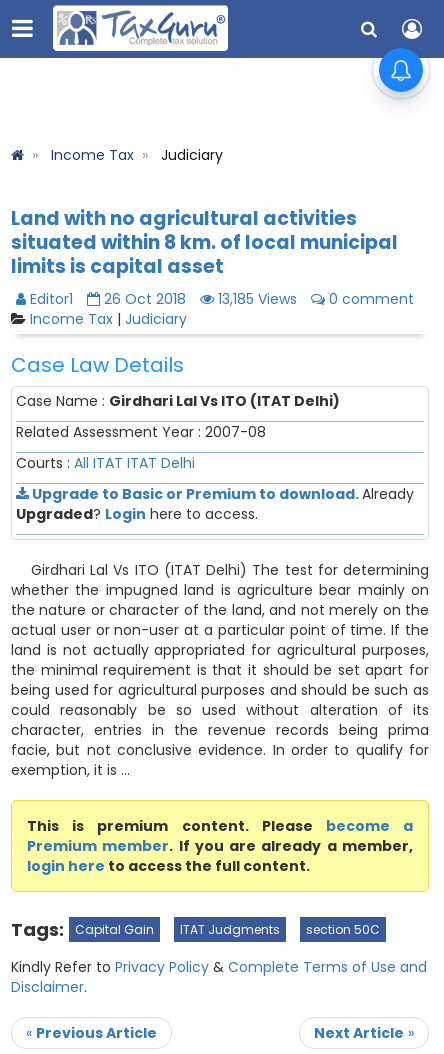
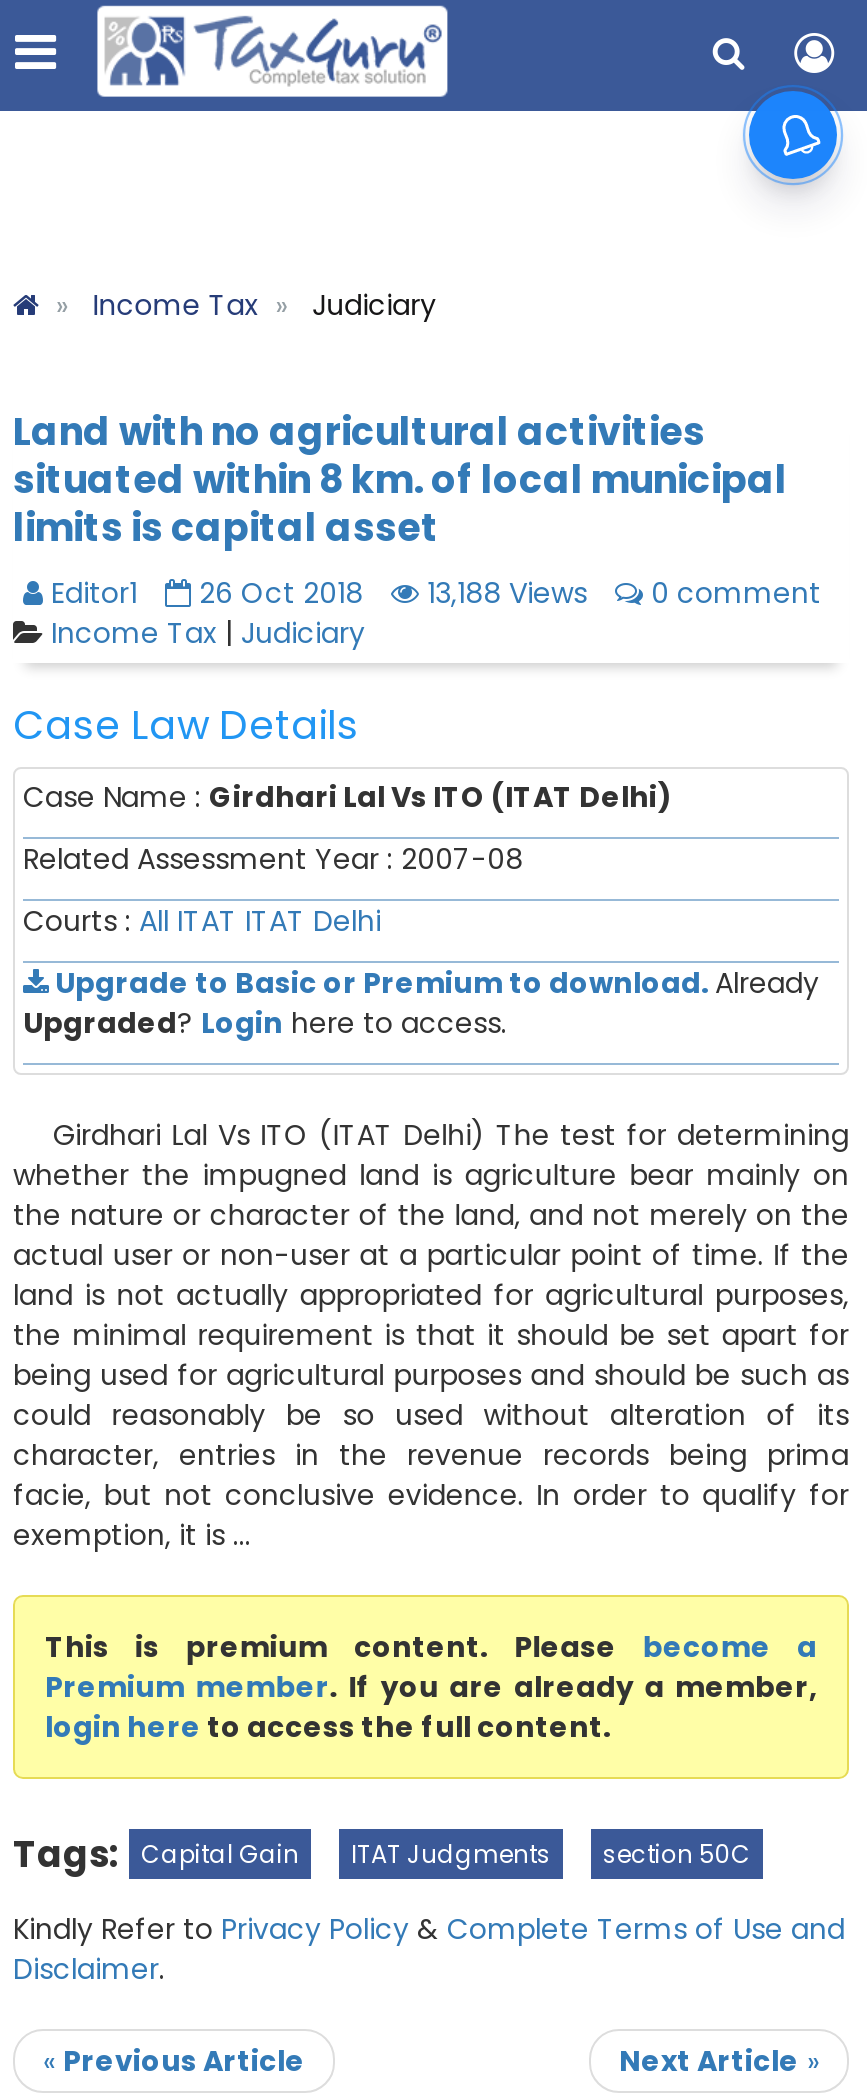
- 13,185 Views
+ 13,188 Views
